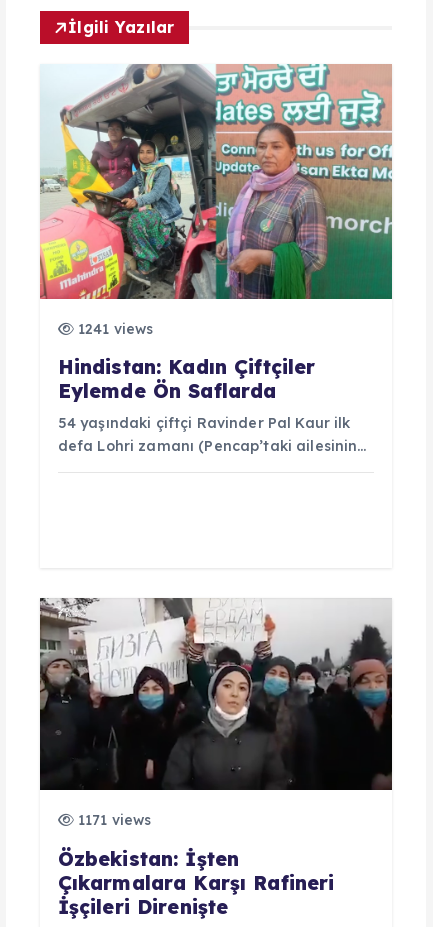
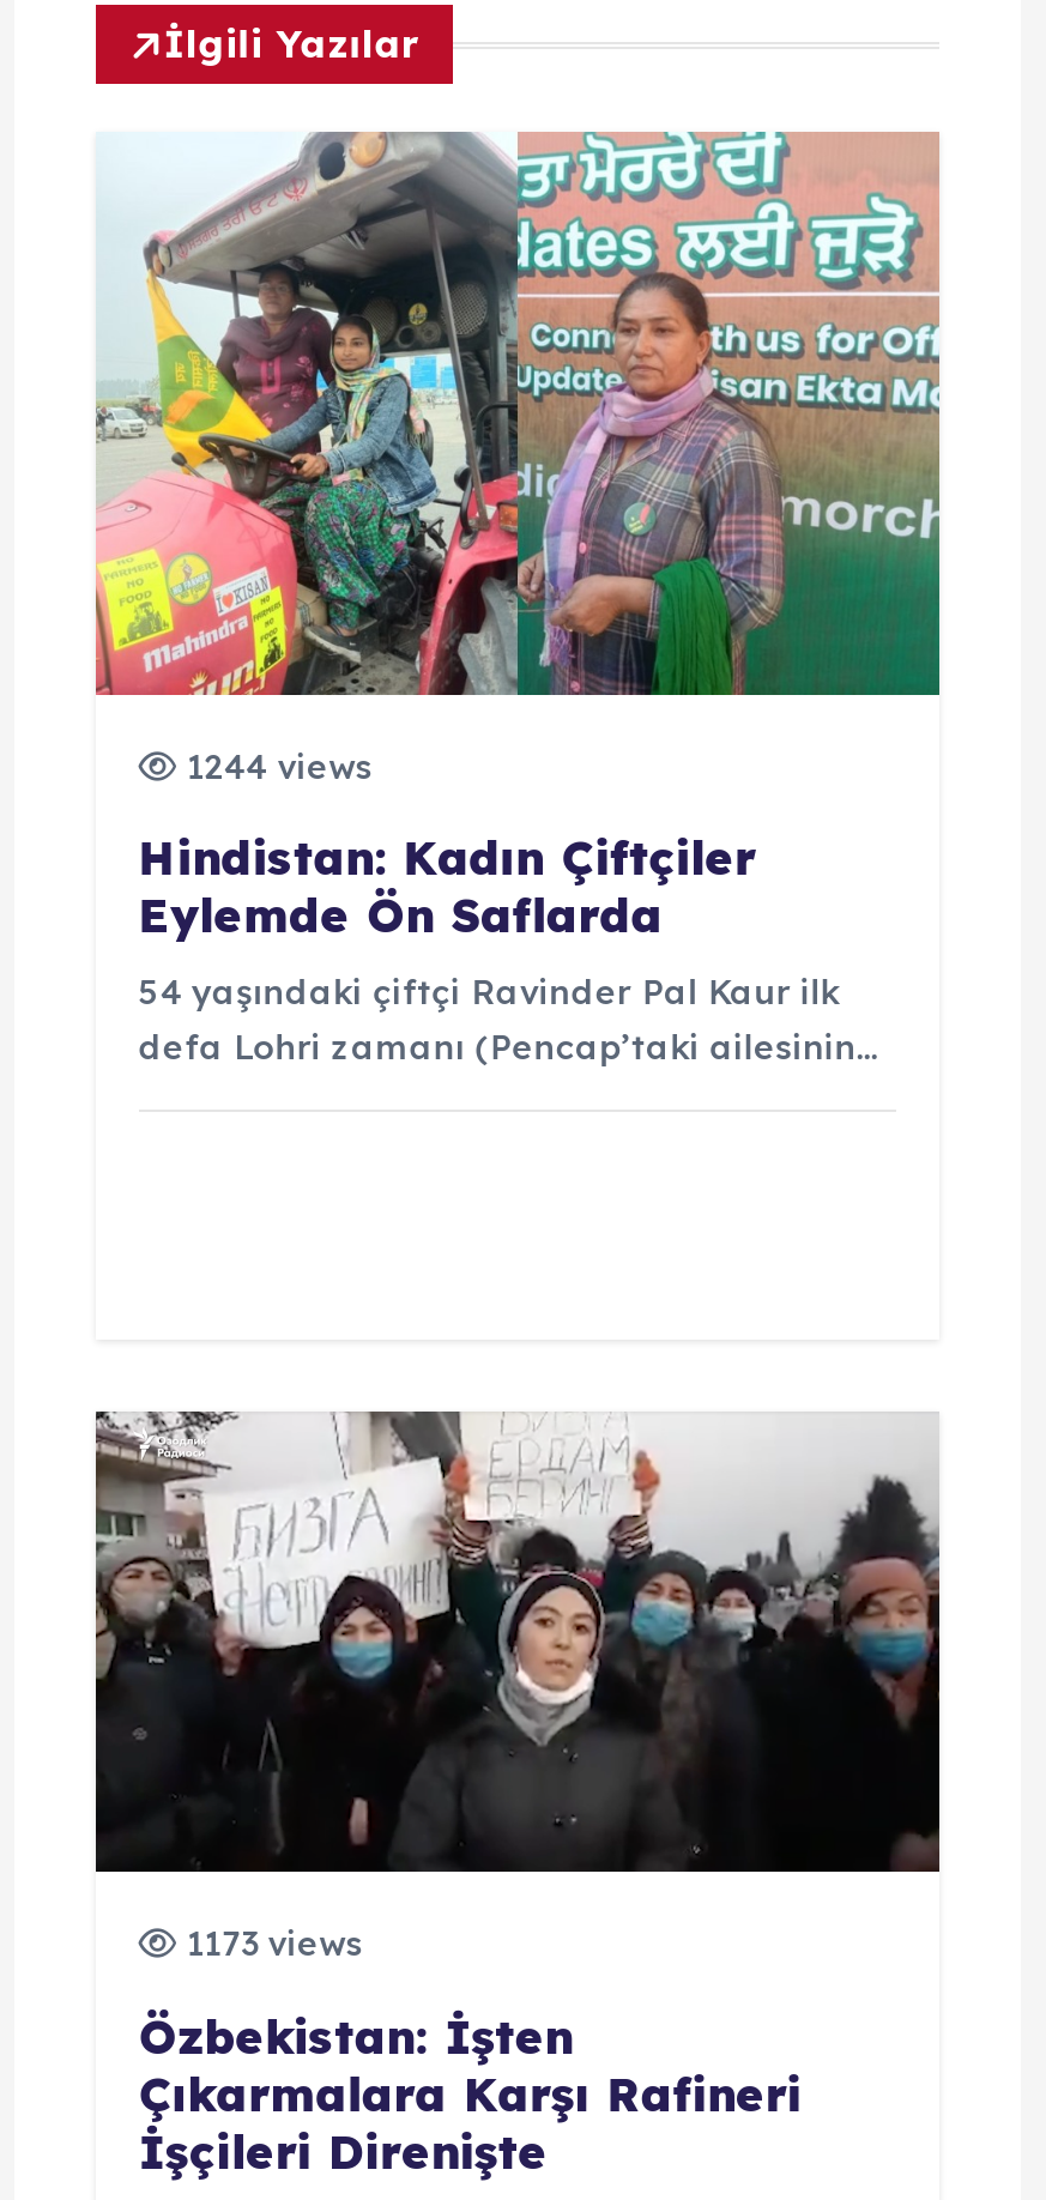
- 1241 views
+ 1244 views

- 1171 views
+ 1173 views
